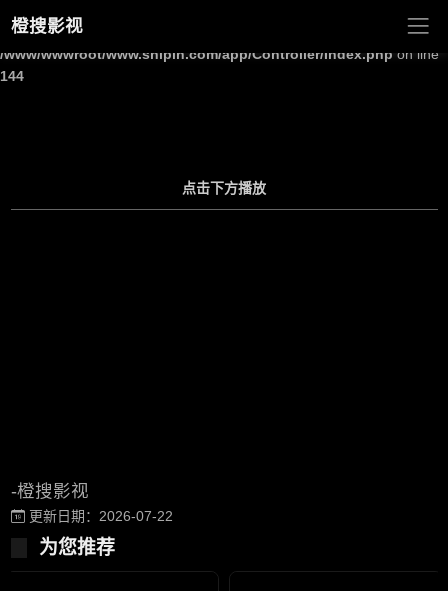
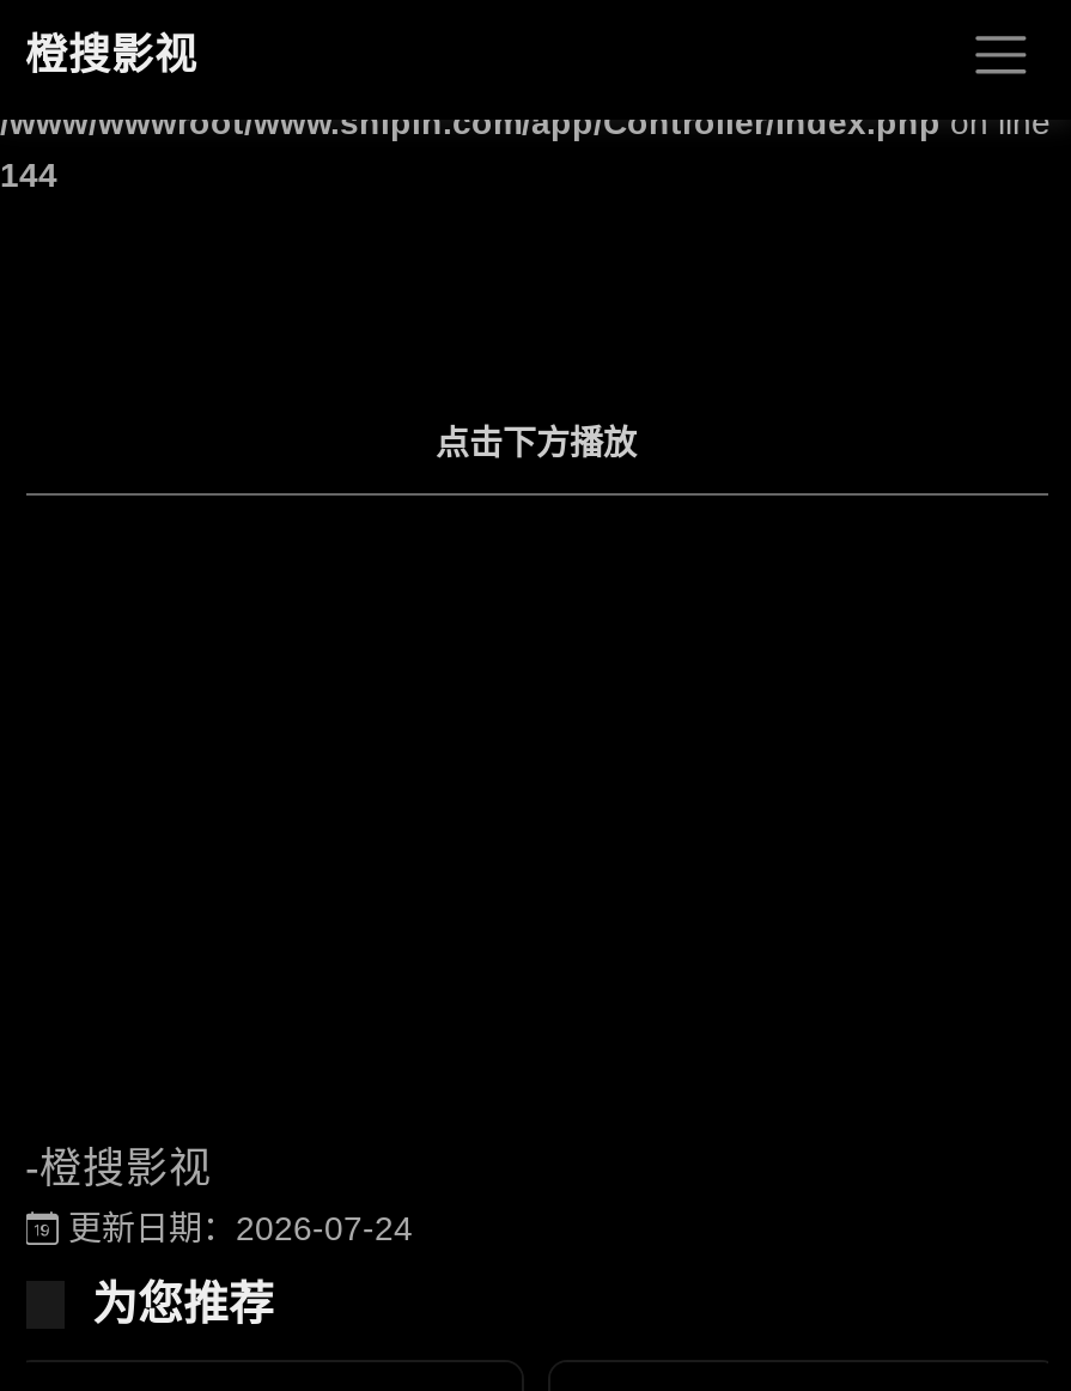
- 更新日期：2026-07-22
+ 更新日期：2026-07-24
